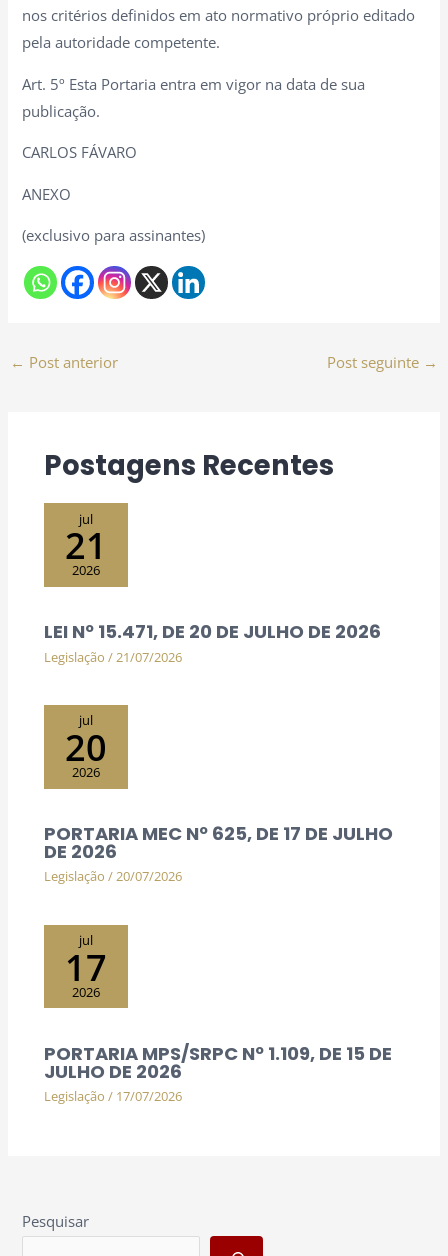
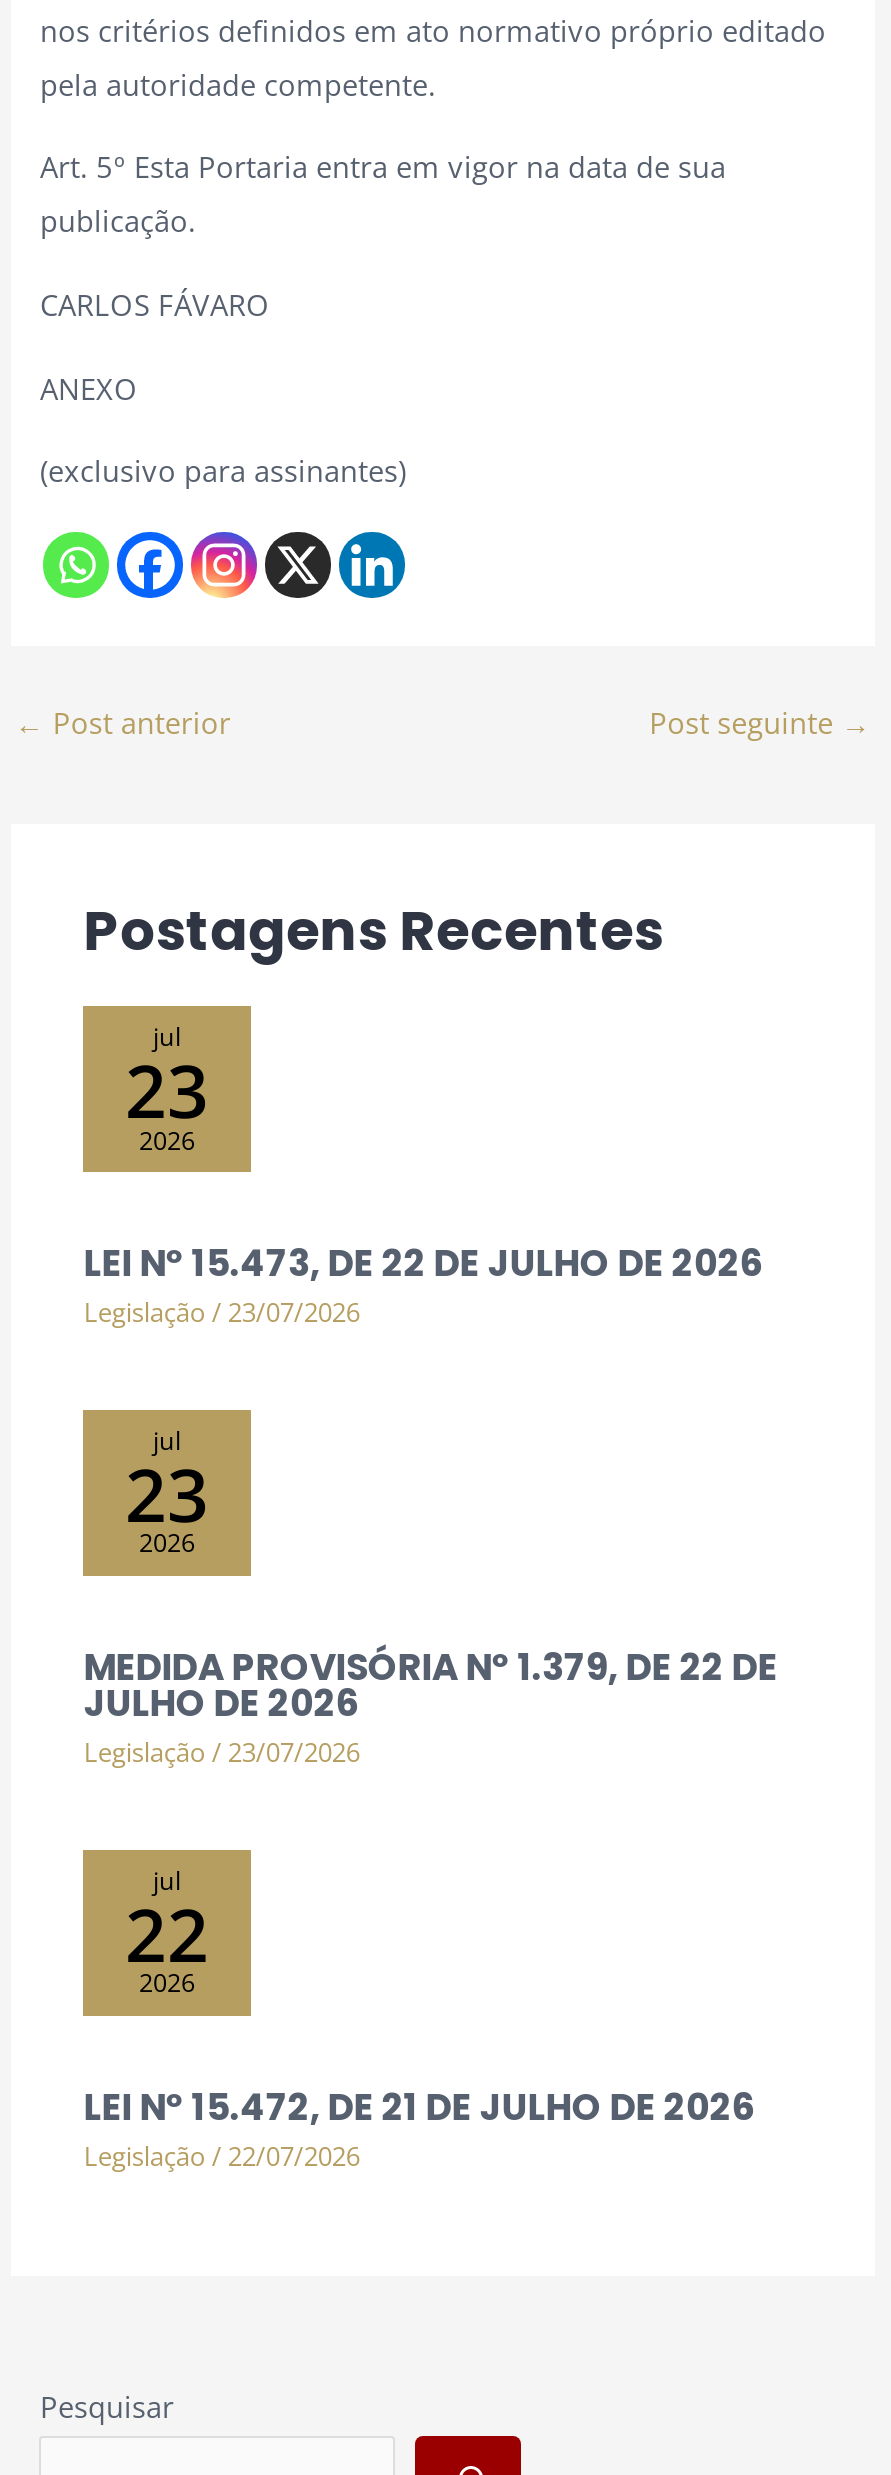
- 21
+ 23

- LEI Nº 15.471, DE 20 DE JULHO DE 2026
+ LEI Nº 15.473, DE 22 DE JULHO DE 2026

- Legislação / 21/07/2026
+ Legislação / 23/07/2026

- 20
+ 23

- PORTARIA MEC Nº 625, DE 17 DE JULHO
- DE 2026
- Legislação / 20/07/2026
+ MEDIDA PROVISÓRIA Nº 1.379, DE 22 DE
+ JULHO DE 2026
+ Legislação / 23/07/2026

- 17
+ 22

- PORTARIA MPS/SRPC Nº 1.109, DE 15 DE
- JULHO DE 2026
- Legislação / 17/07/2026
+ LEI Nº 15.472, DE 21 DE JULHO DE 2026
+ Legislação / 22/07/2026
